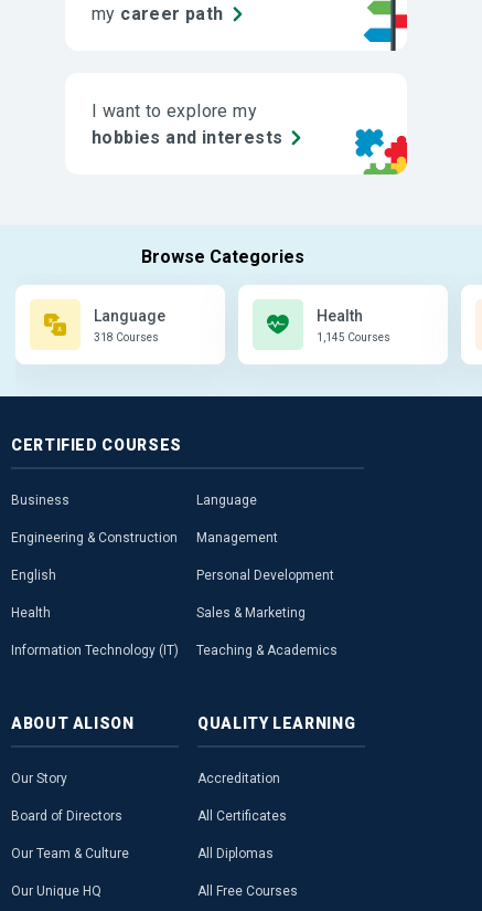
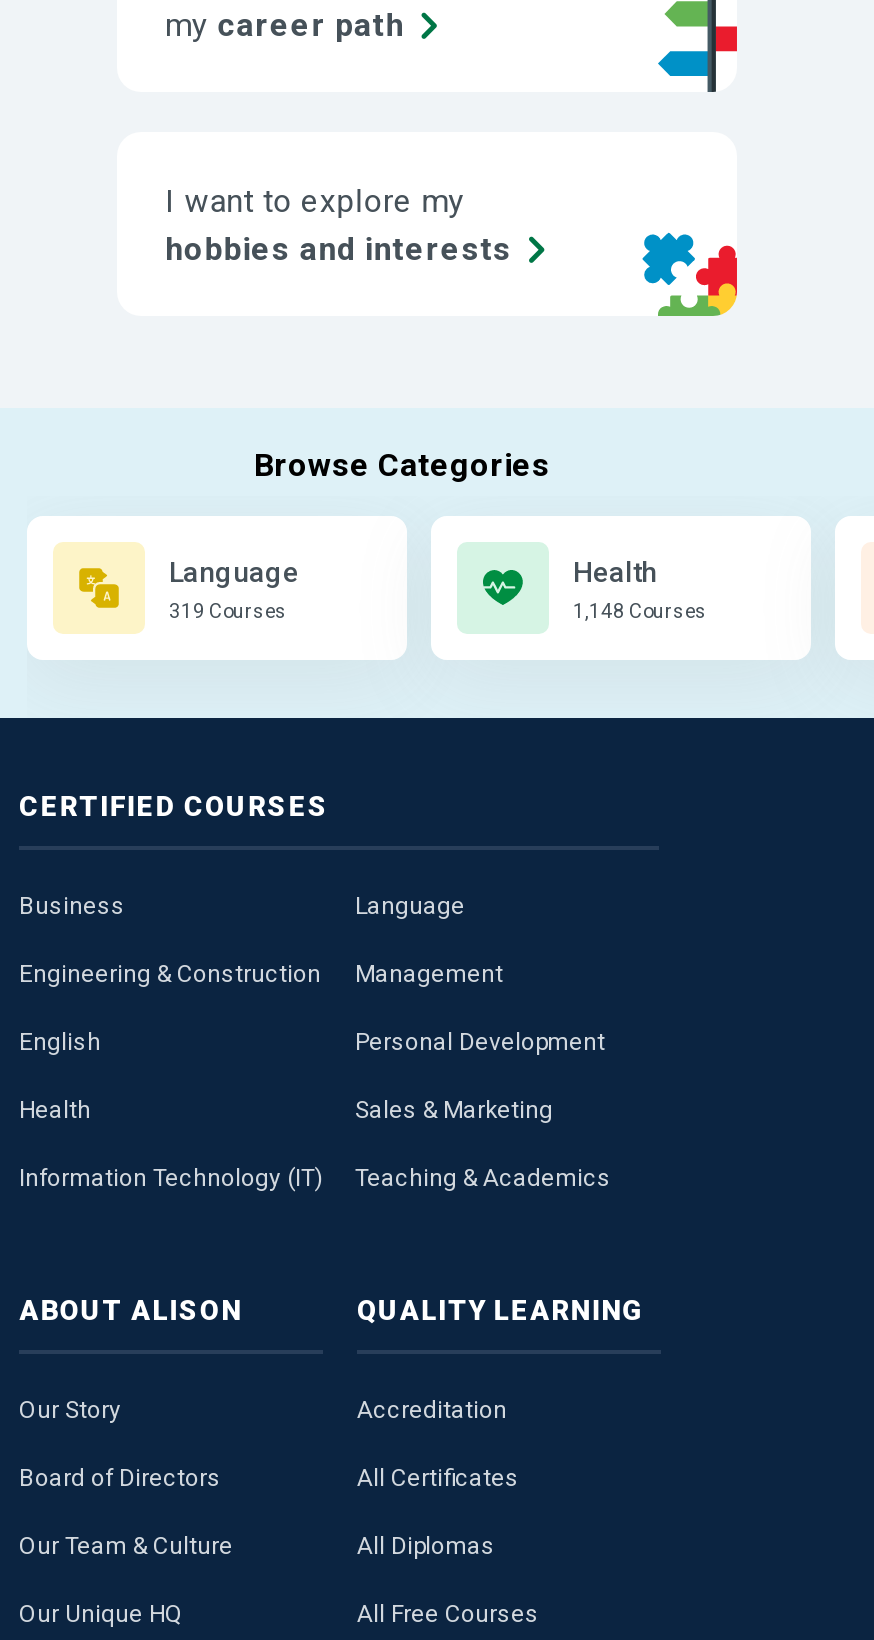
- 318 Courses
+ 319 Courses

- 1,145 Courses
+ 1,148 Courses
